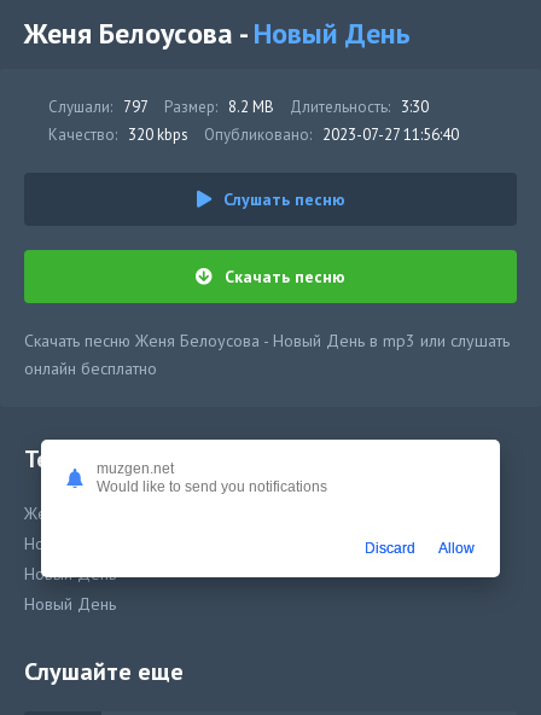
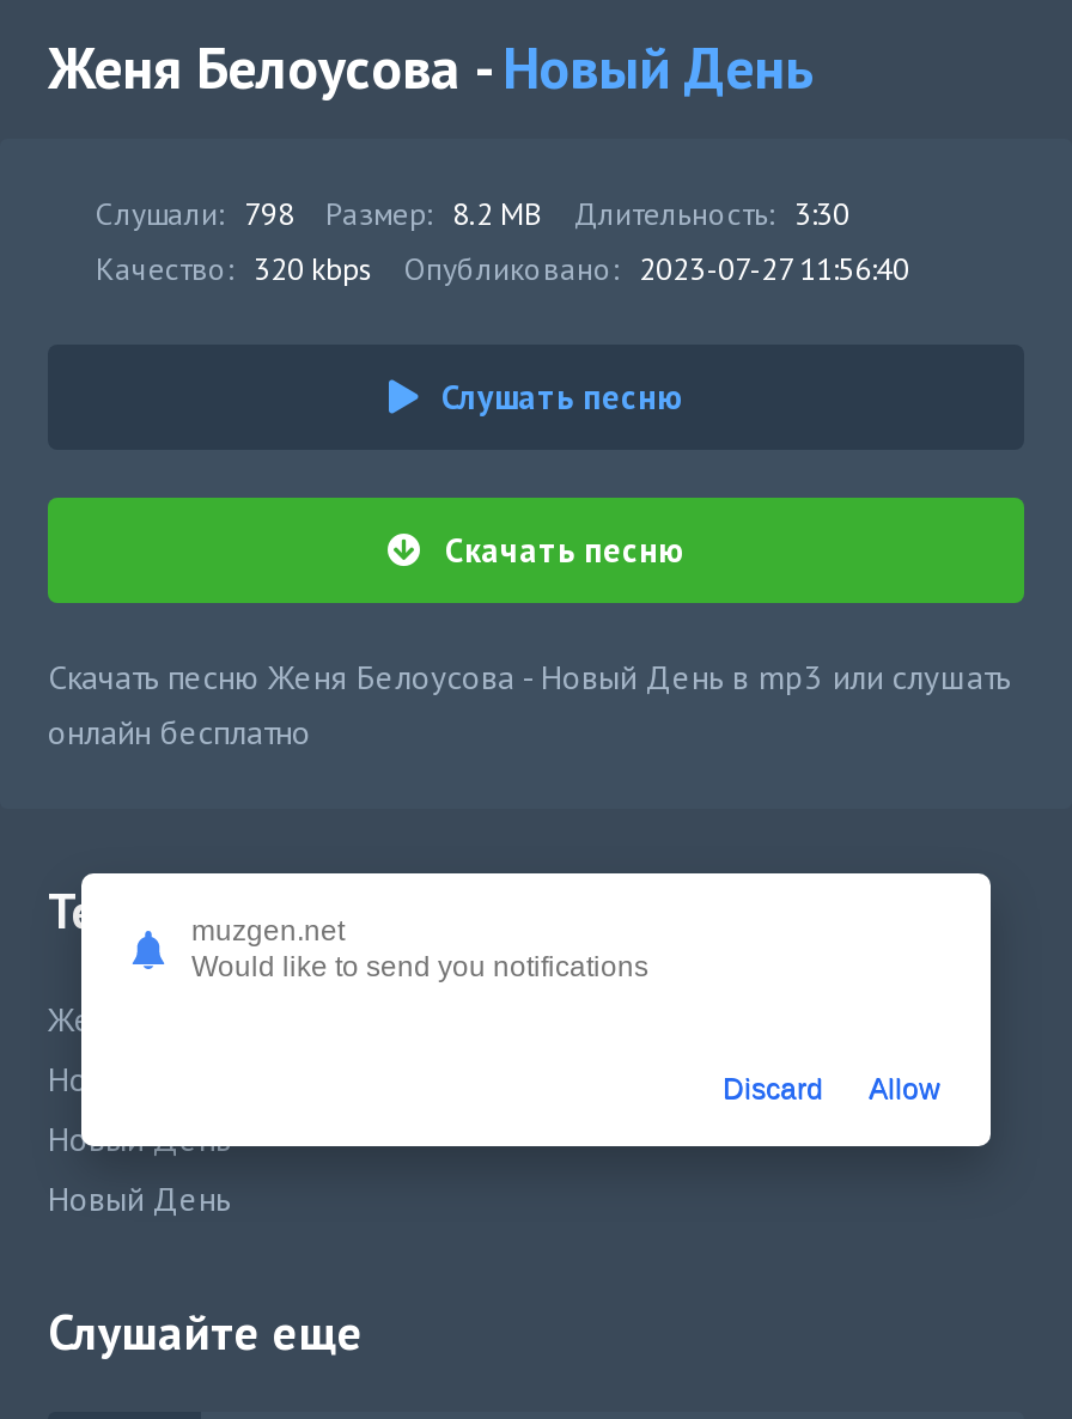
- Слушали: 797
+ Слушали: 798
